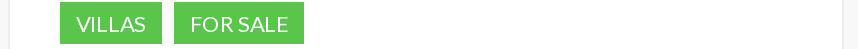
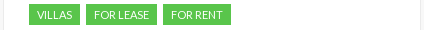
- FOR SALE
+ FOR LEASE
+ FOR RENT
